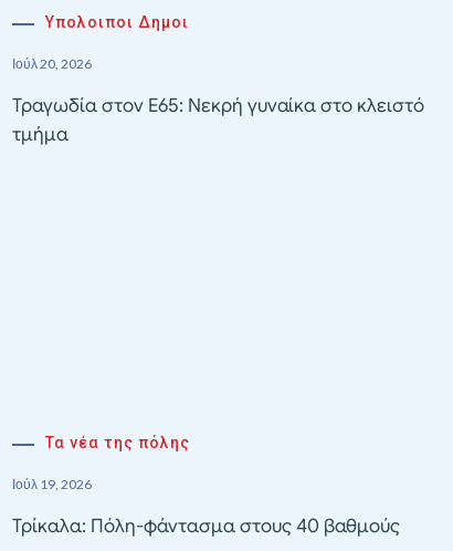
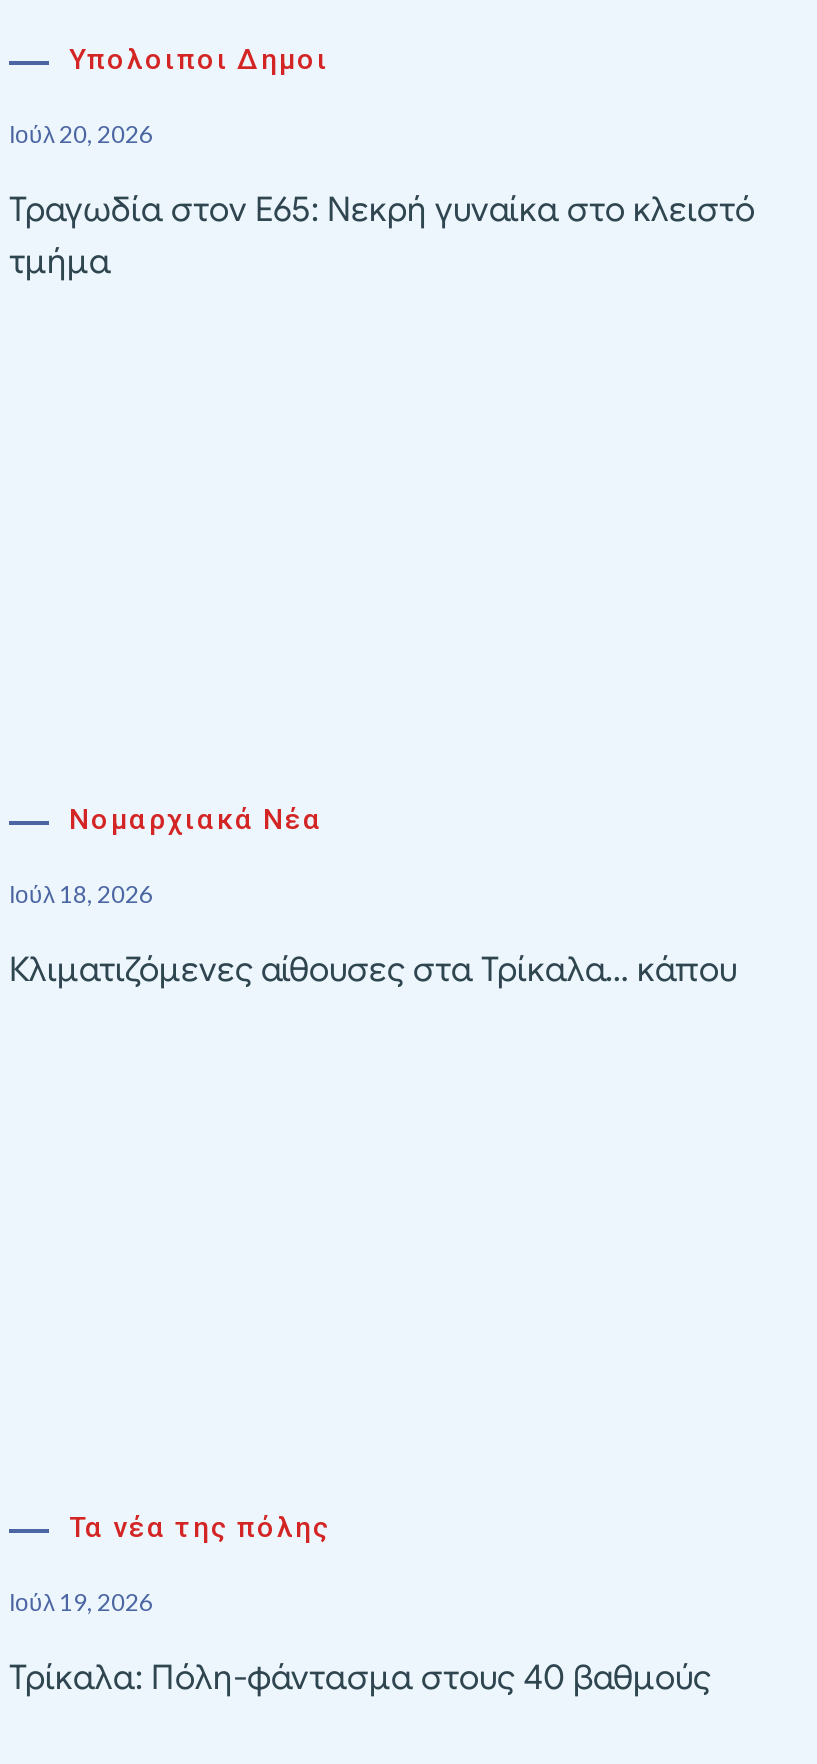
+ Νομαρχιακά Νέα
+ Ιούλ 18, 2026
+ Κλιματιζόμενες αίθουσες στα Τρίκαλα… κάπου
